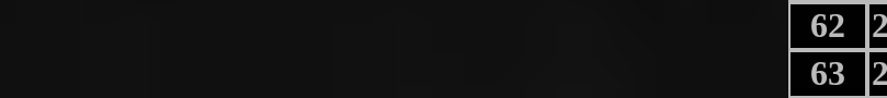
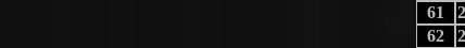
- 62
+ 61

- 63
+ 62
